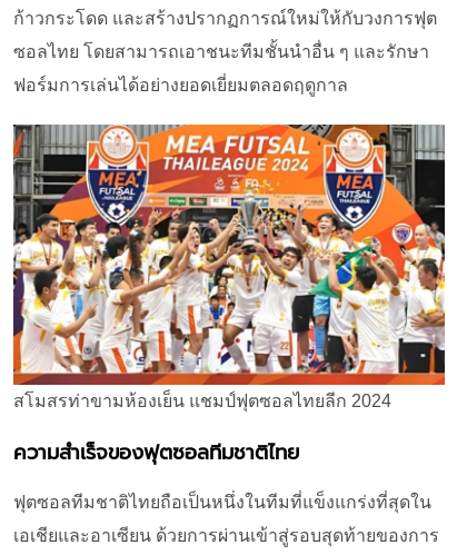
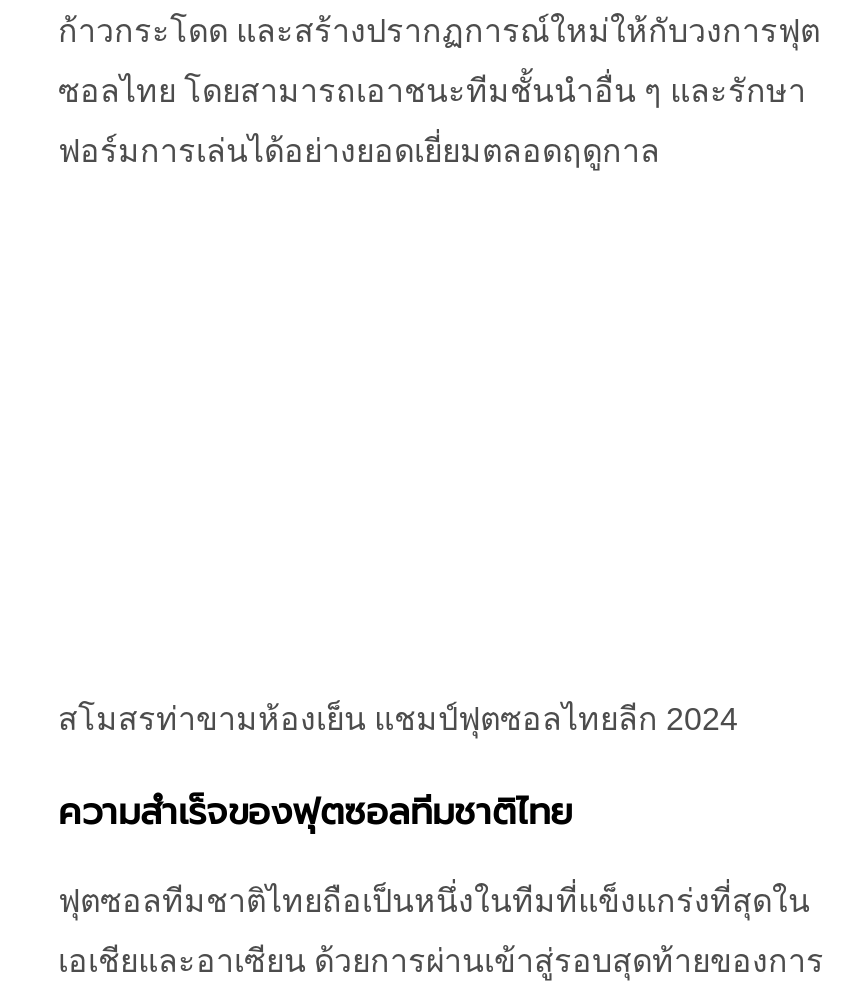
- [image]
